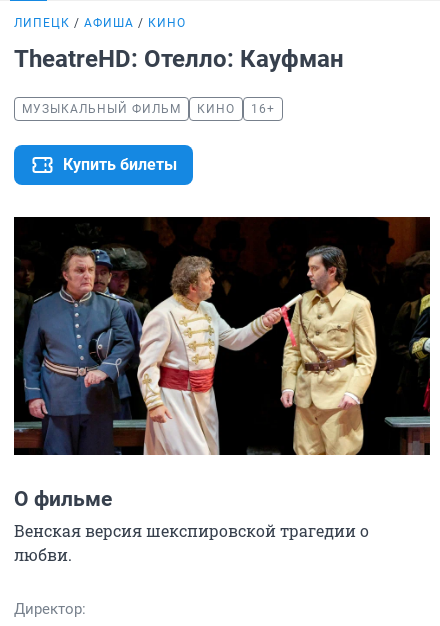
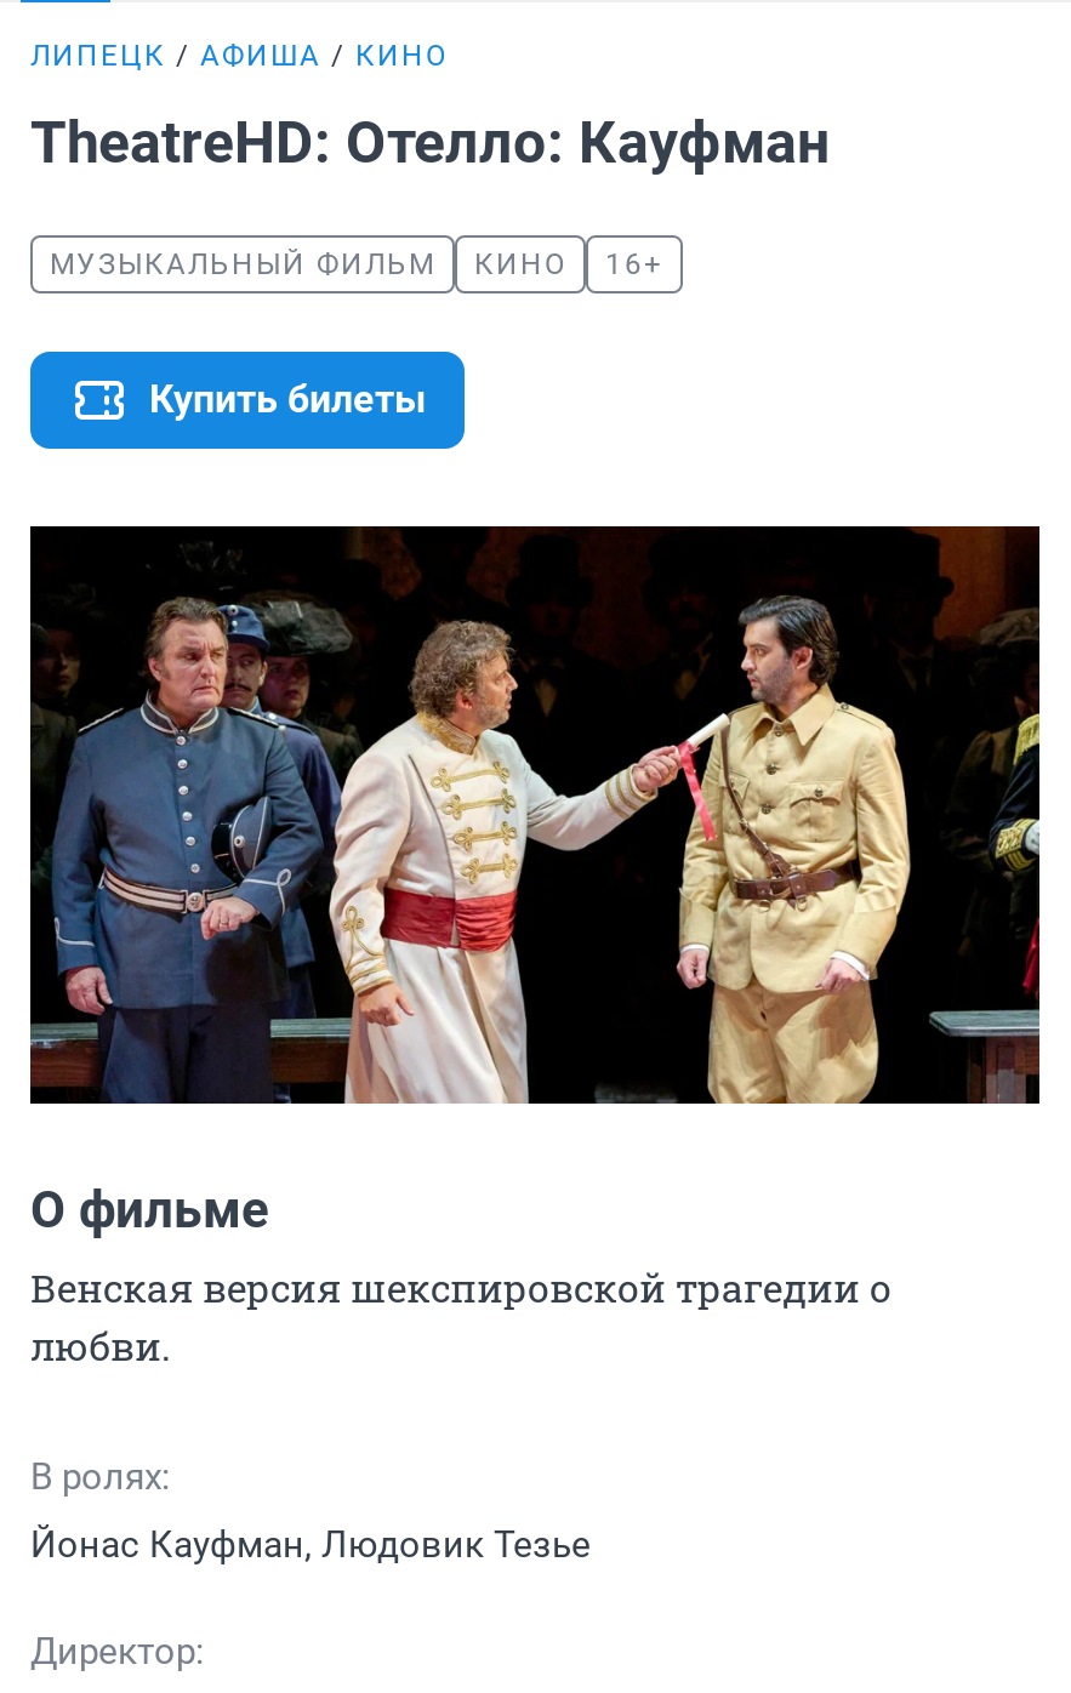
+ В ролях:
+ Йонас Кауфман, Людовик Тезье
